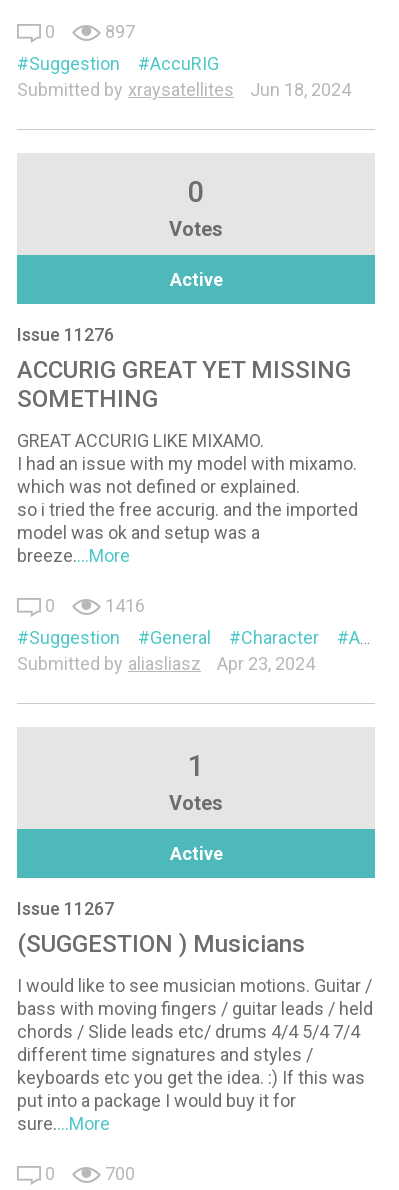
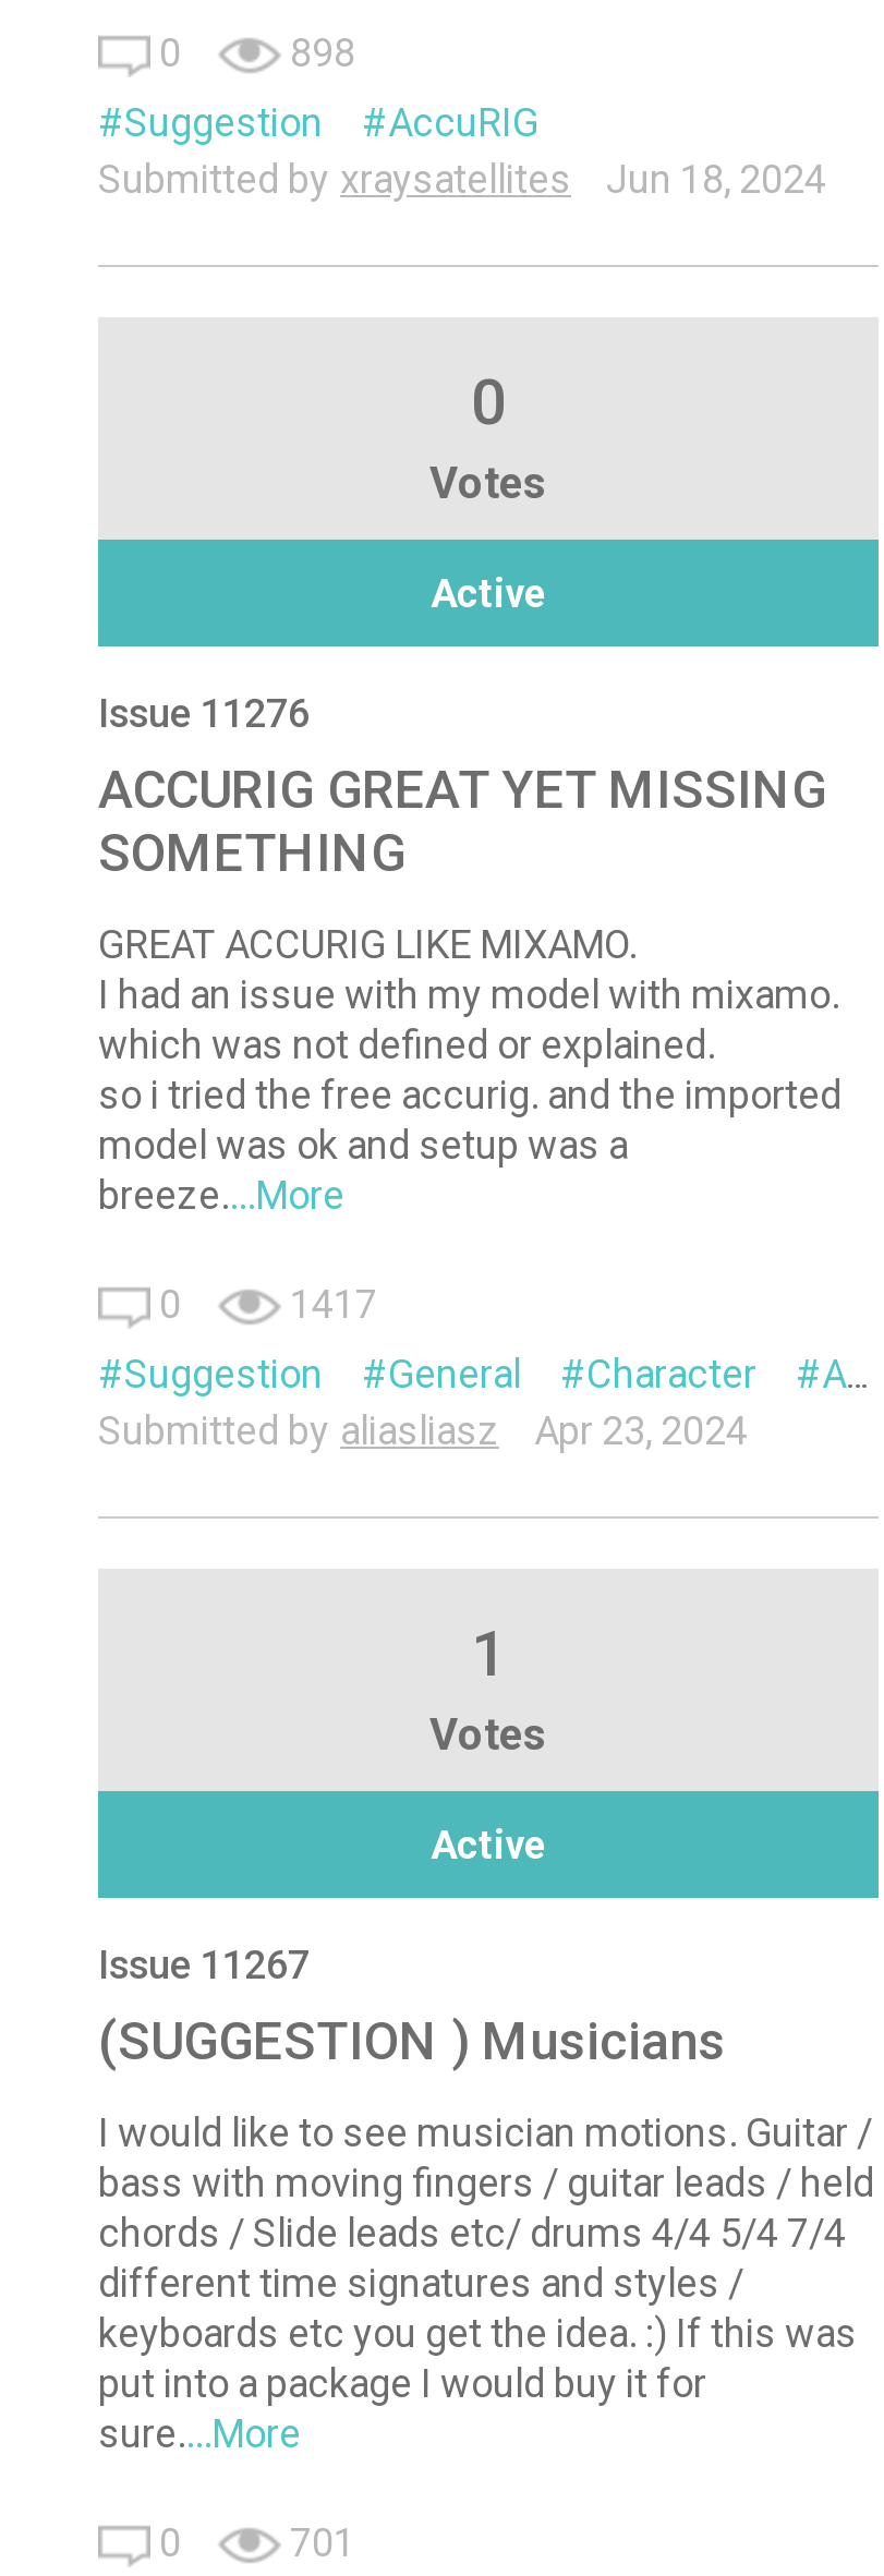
- 897
+ 898

- 1416
+ 1417

- 700
+ 701
